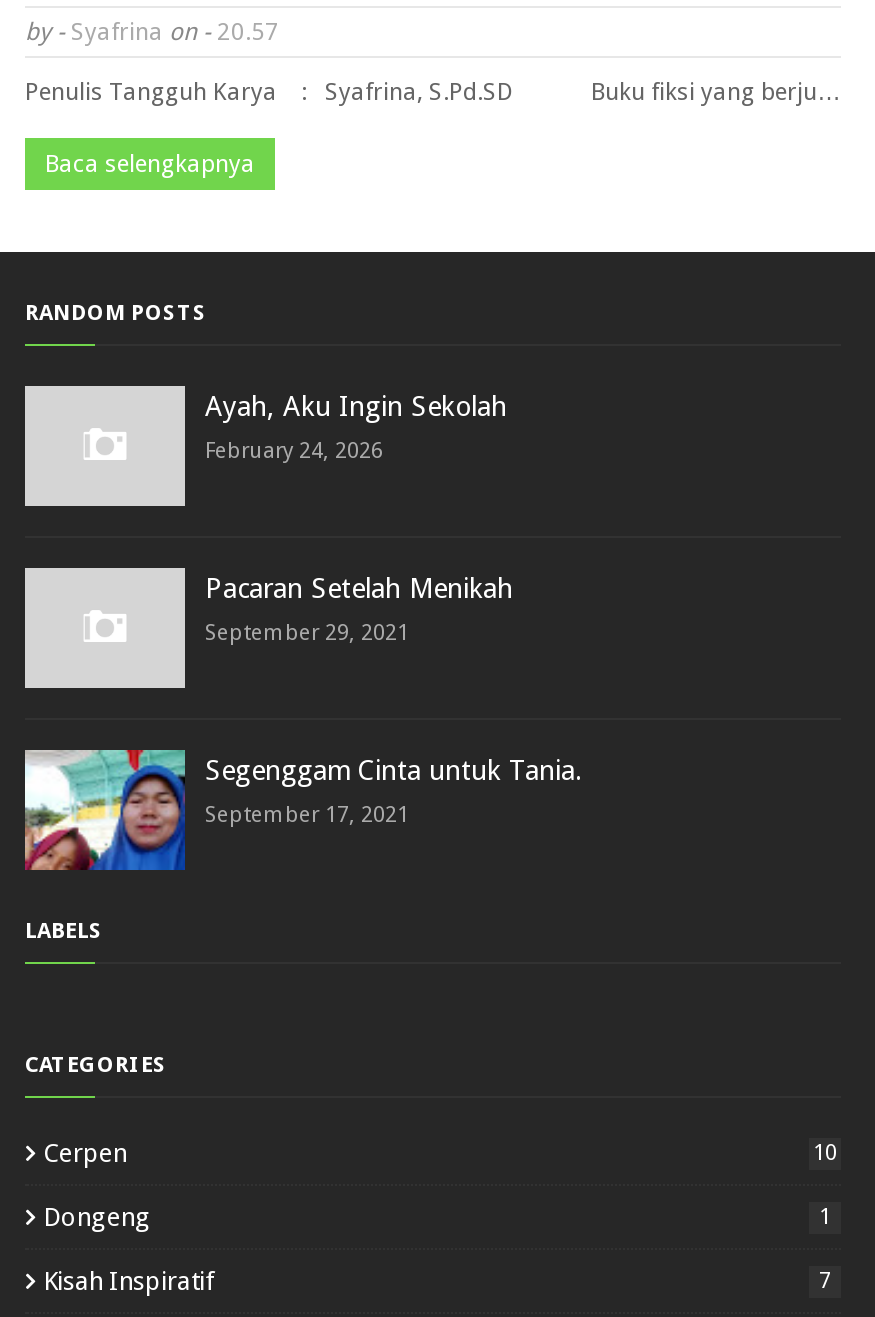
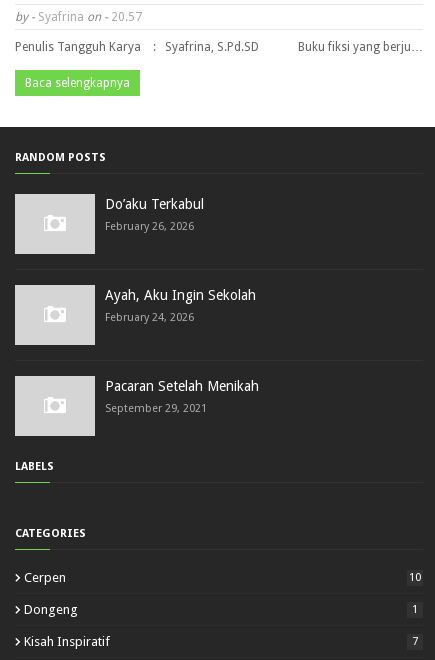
+ Do’aku Terkabul
+ February 26, 2026

moved down: Ayah, Aku Ingin Sekolah | February 24, 2026 | Pacaran Setelah Menikah | September 29, 2021

- [image]
- Segenggam Cinta untuk Tania.
- September 17, 2021
